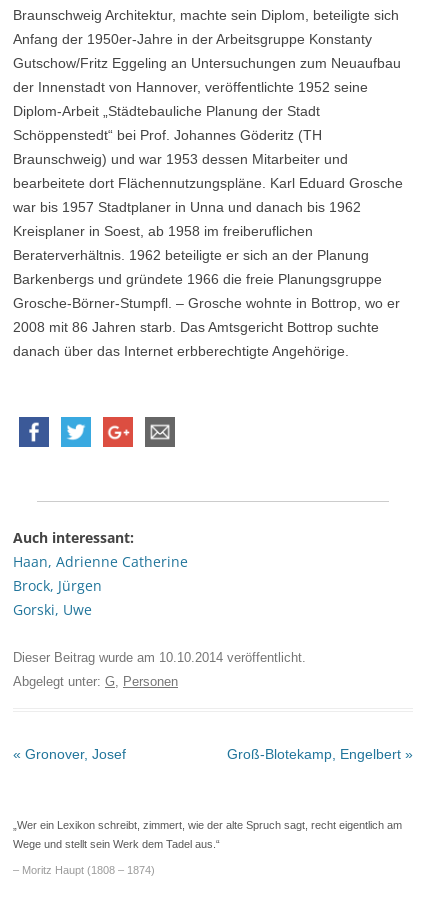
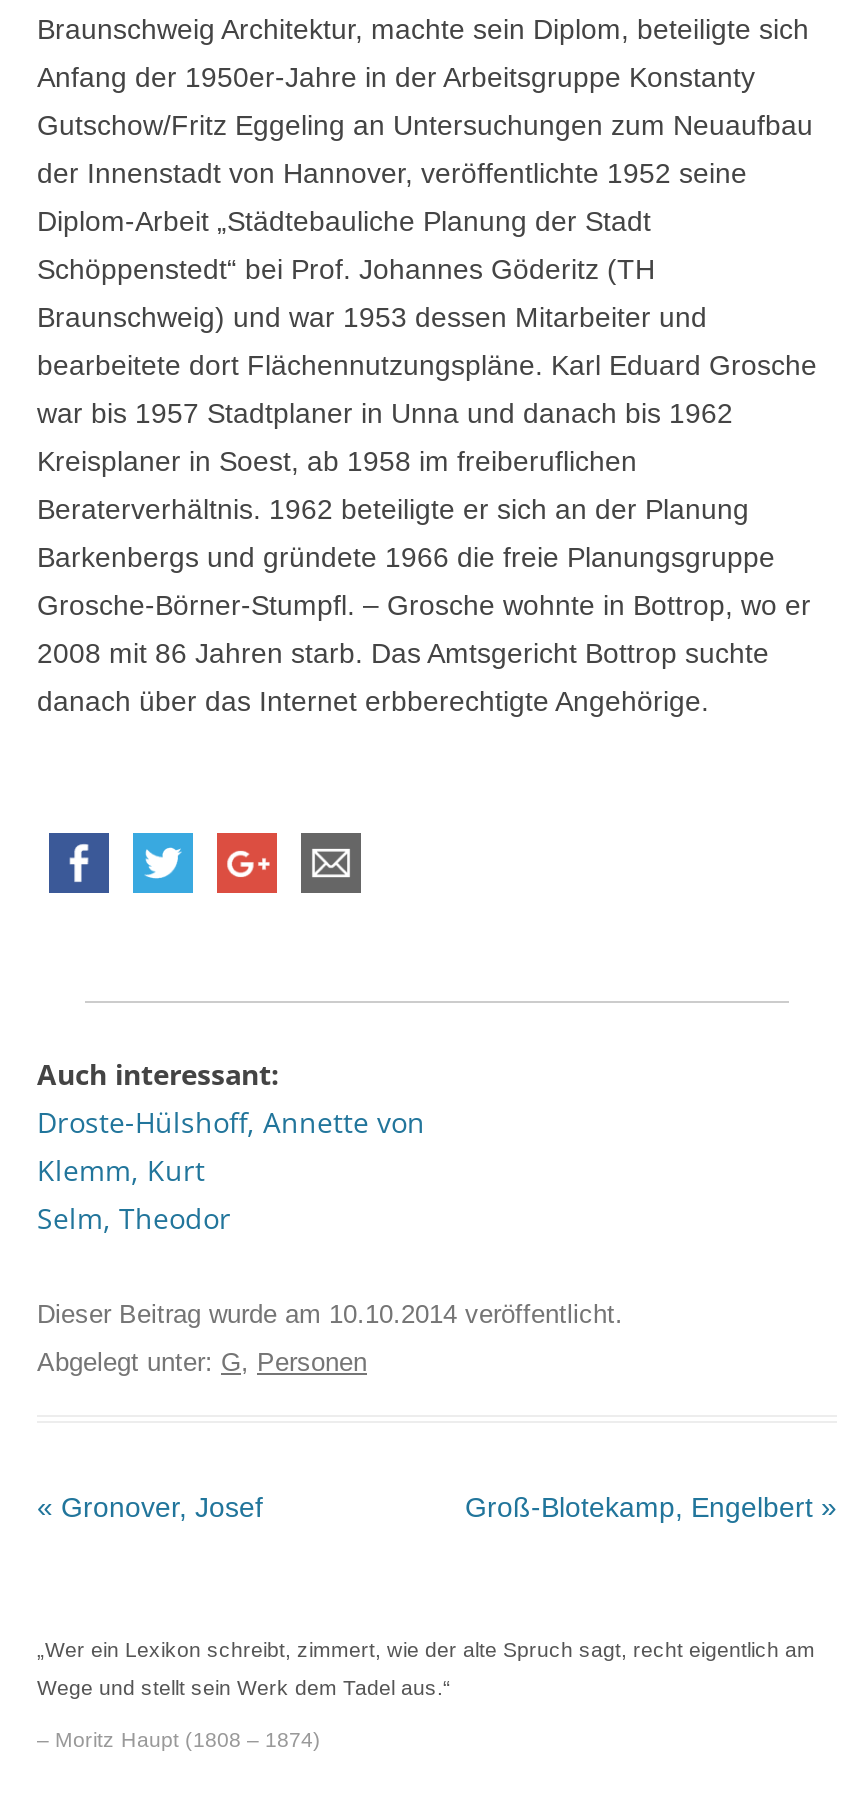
- Haan, Adrienne Catherine
- Brock, Jürgen
- Gorski, Uwe
+ Droste-Hülshoff, Annette von
+ Klemm, Kurt
+ Selm, Theodor
